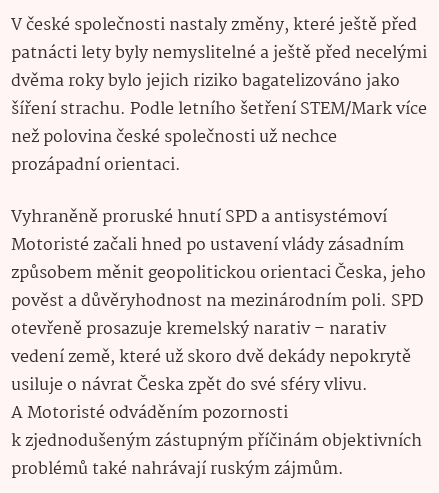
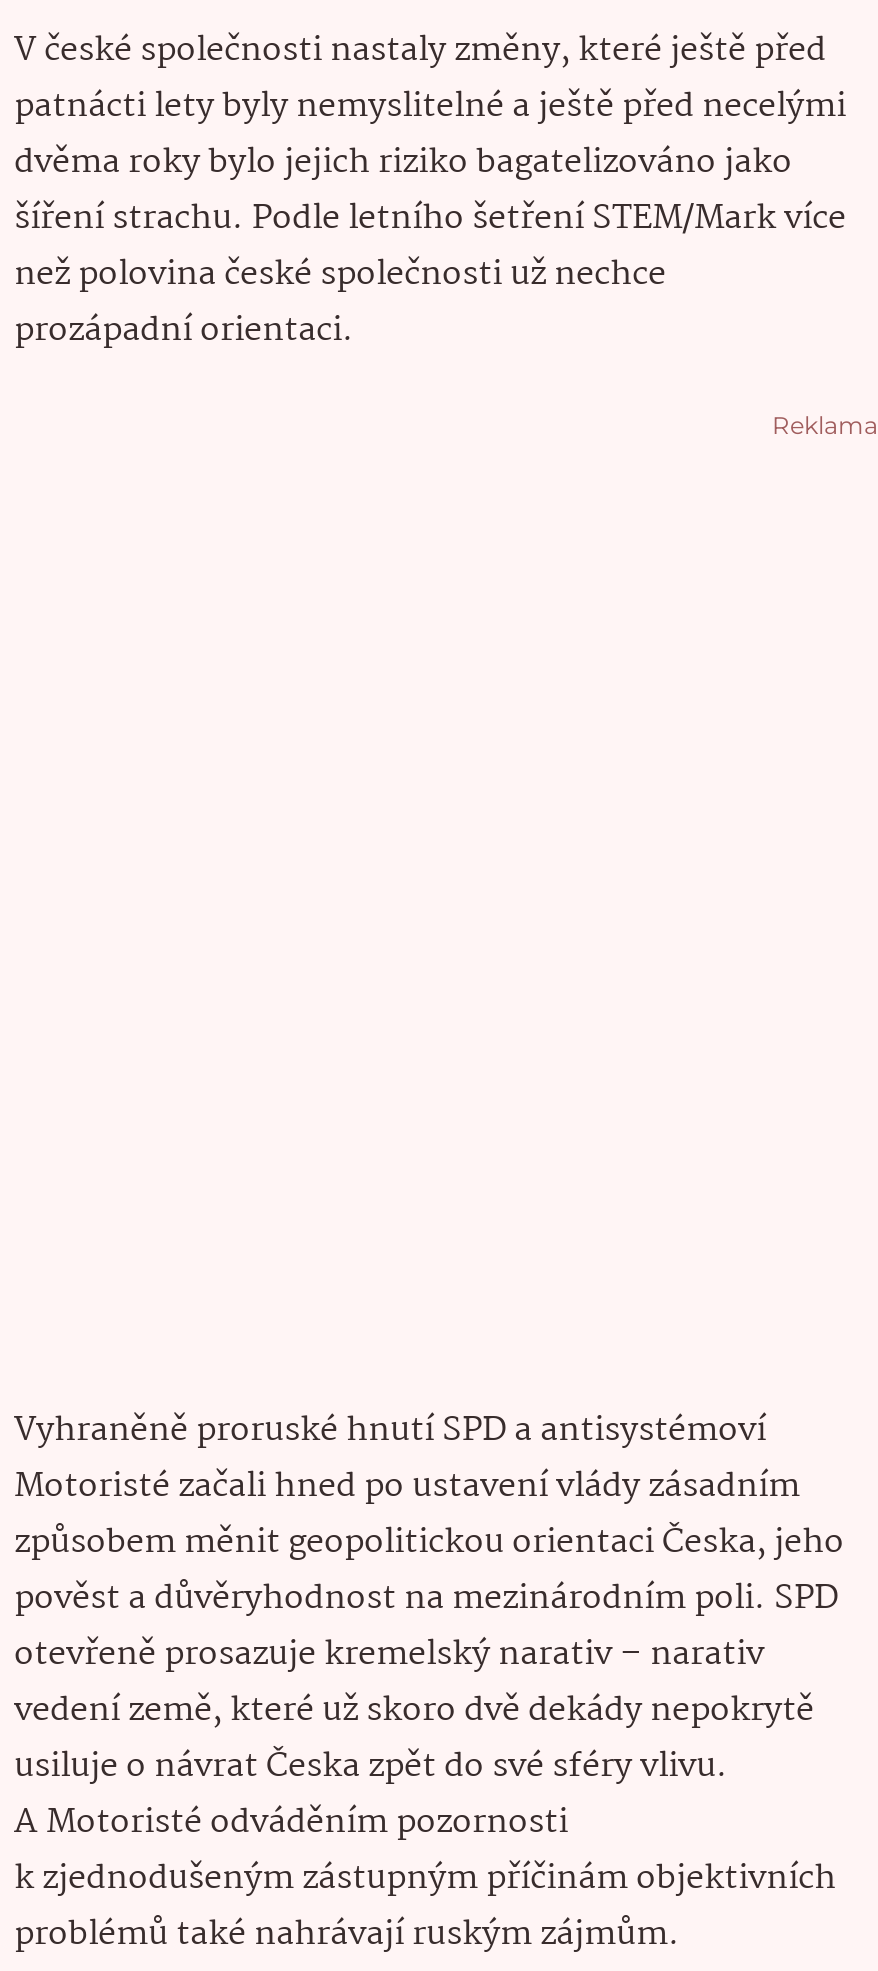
+ Reklama
